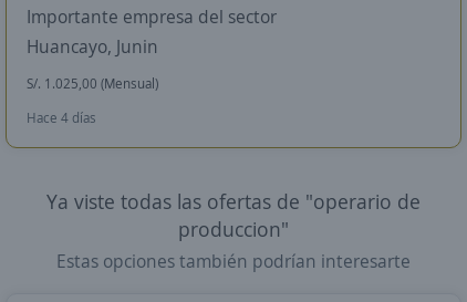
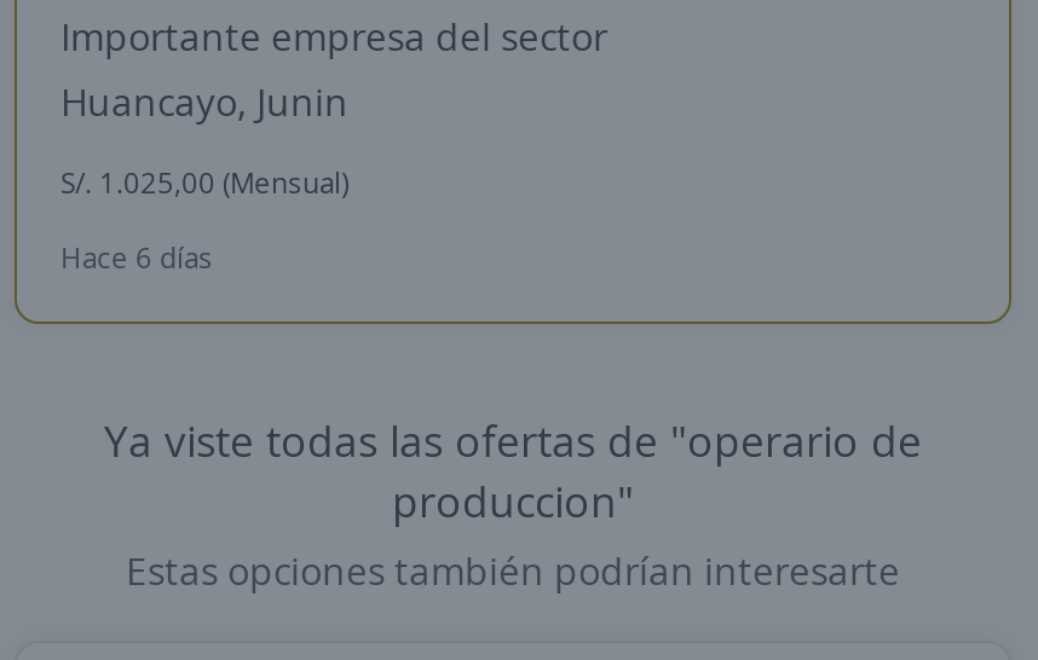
- Hace 4 días
+ Hace 6 días
